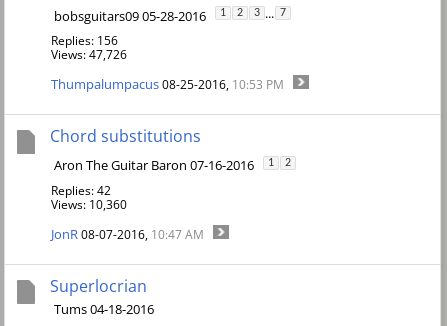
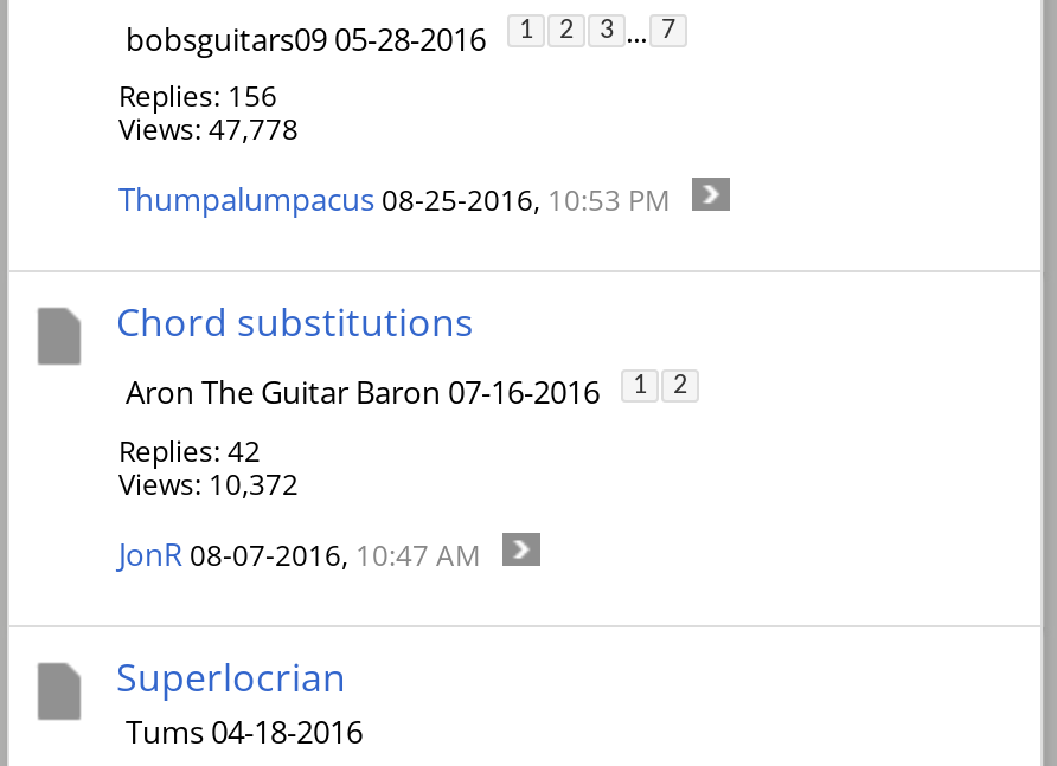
- Views: 47,726
+ Views: 47,778

- Views: 10,360
+ Views: 10,372
